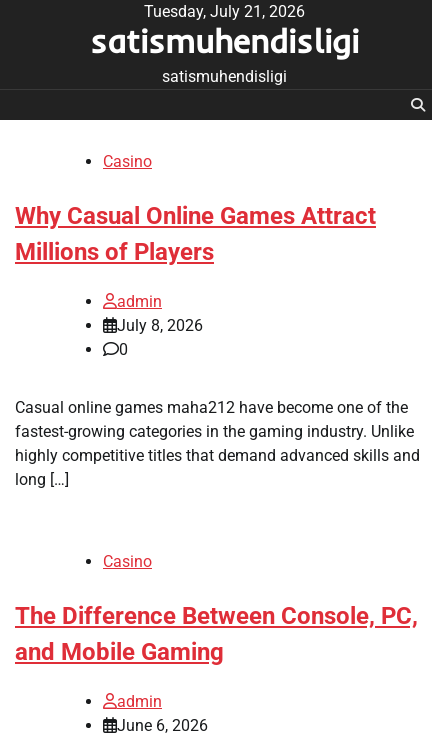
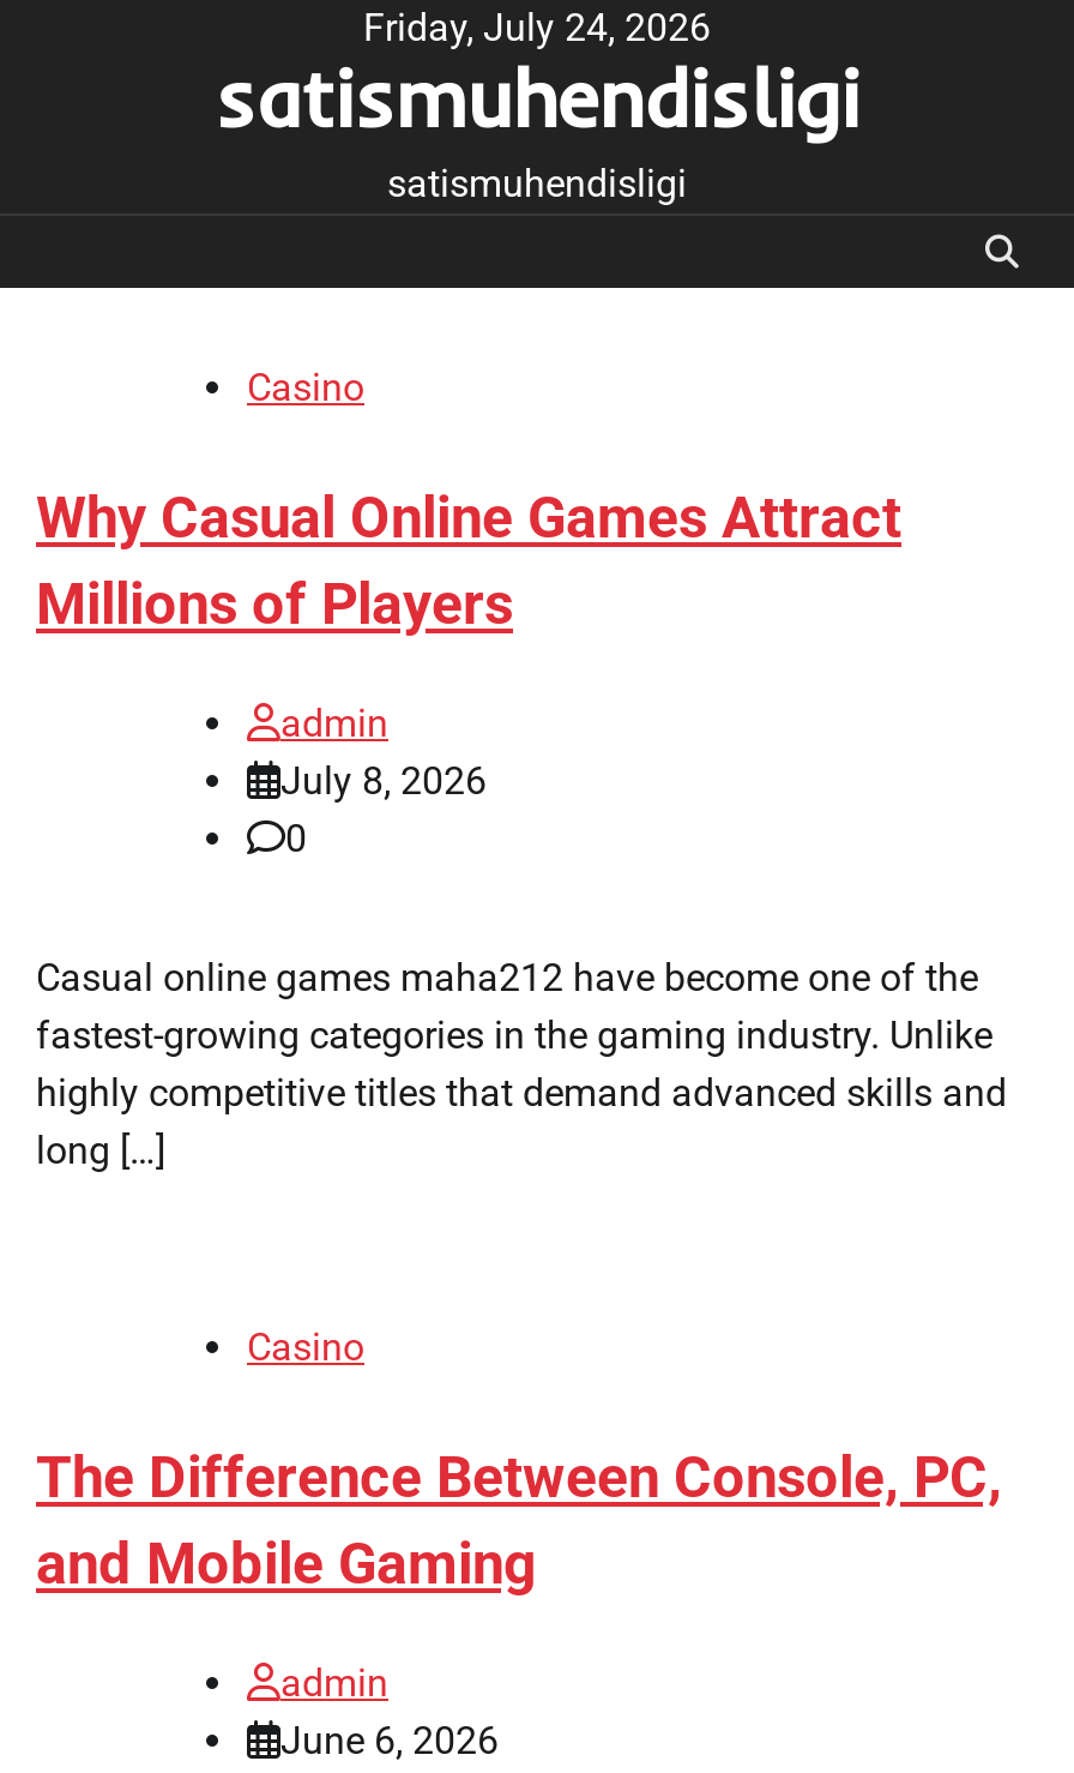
- Tuesday, July 21, 2026
+ Friday, July 24, 2026
